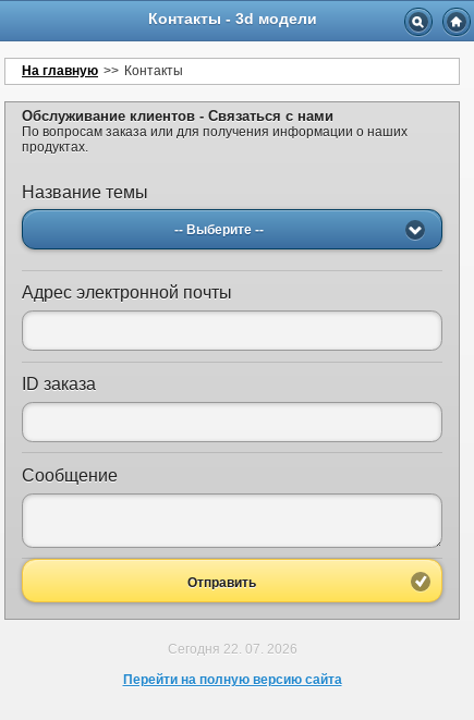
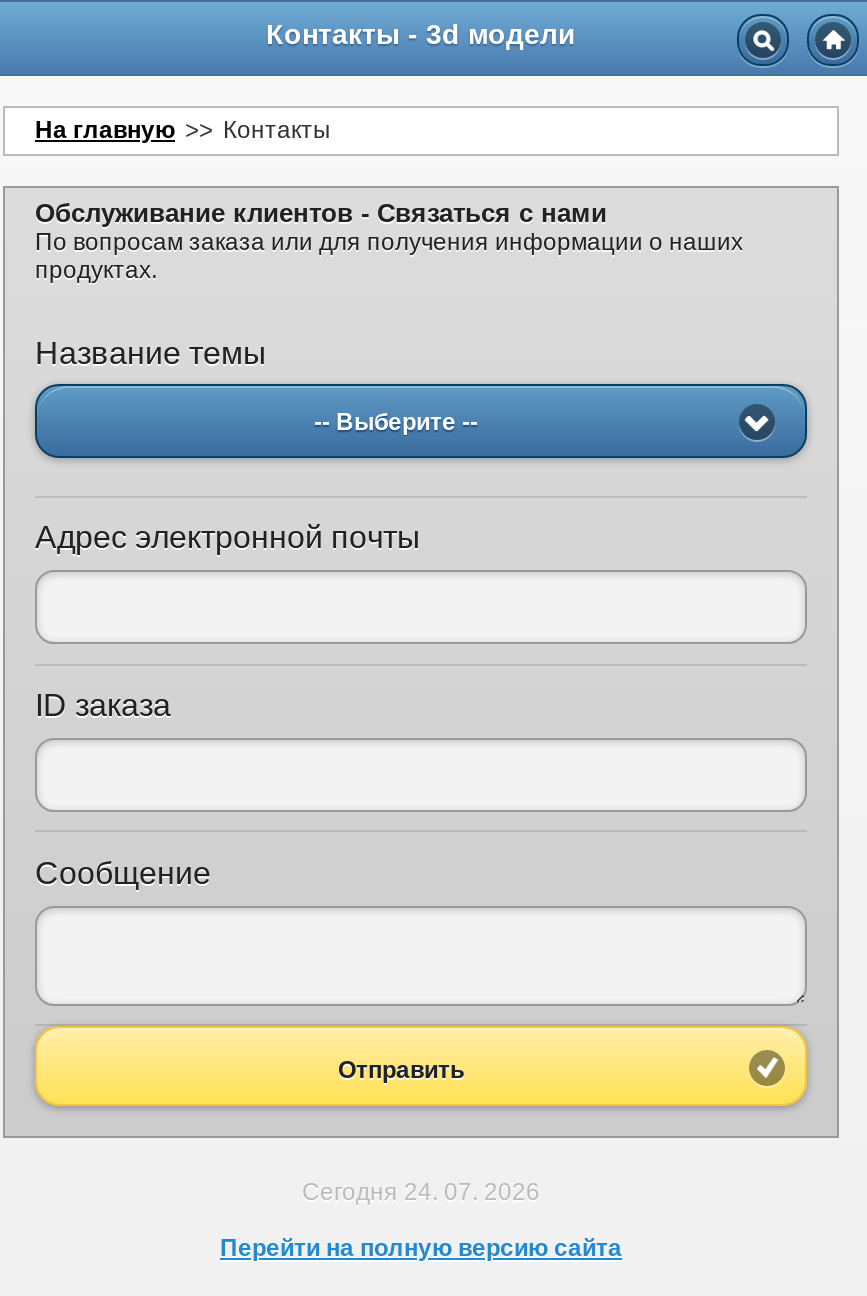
- Сегодня 22. 07. 2026
+ Сегодня 24. 07. 2026
